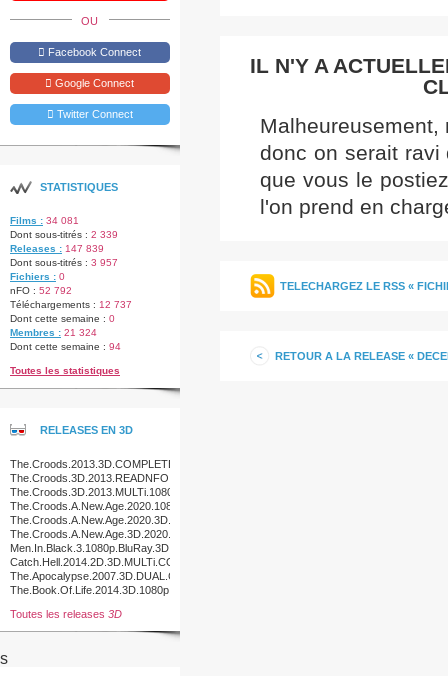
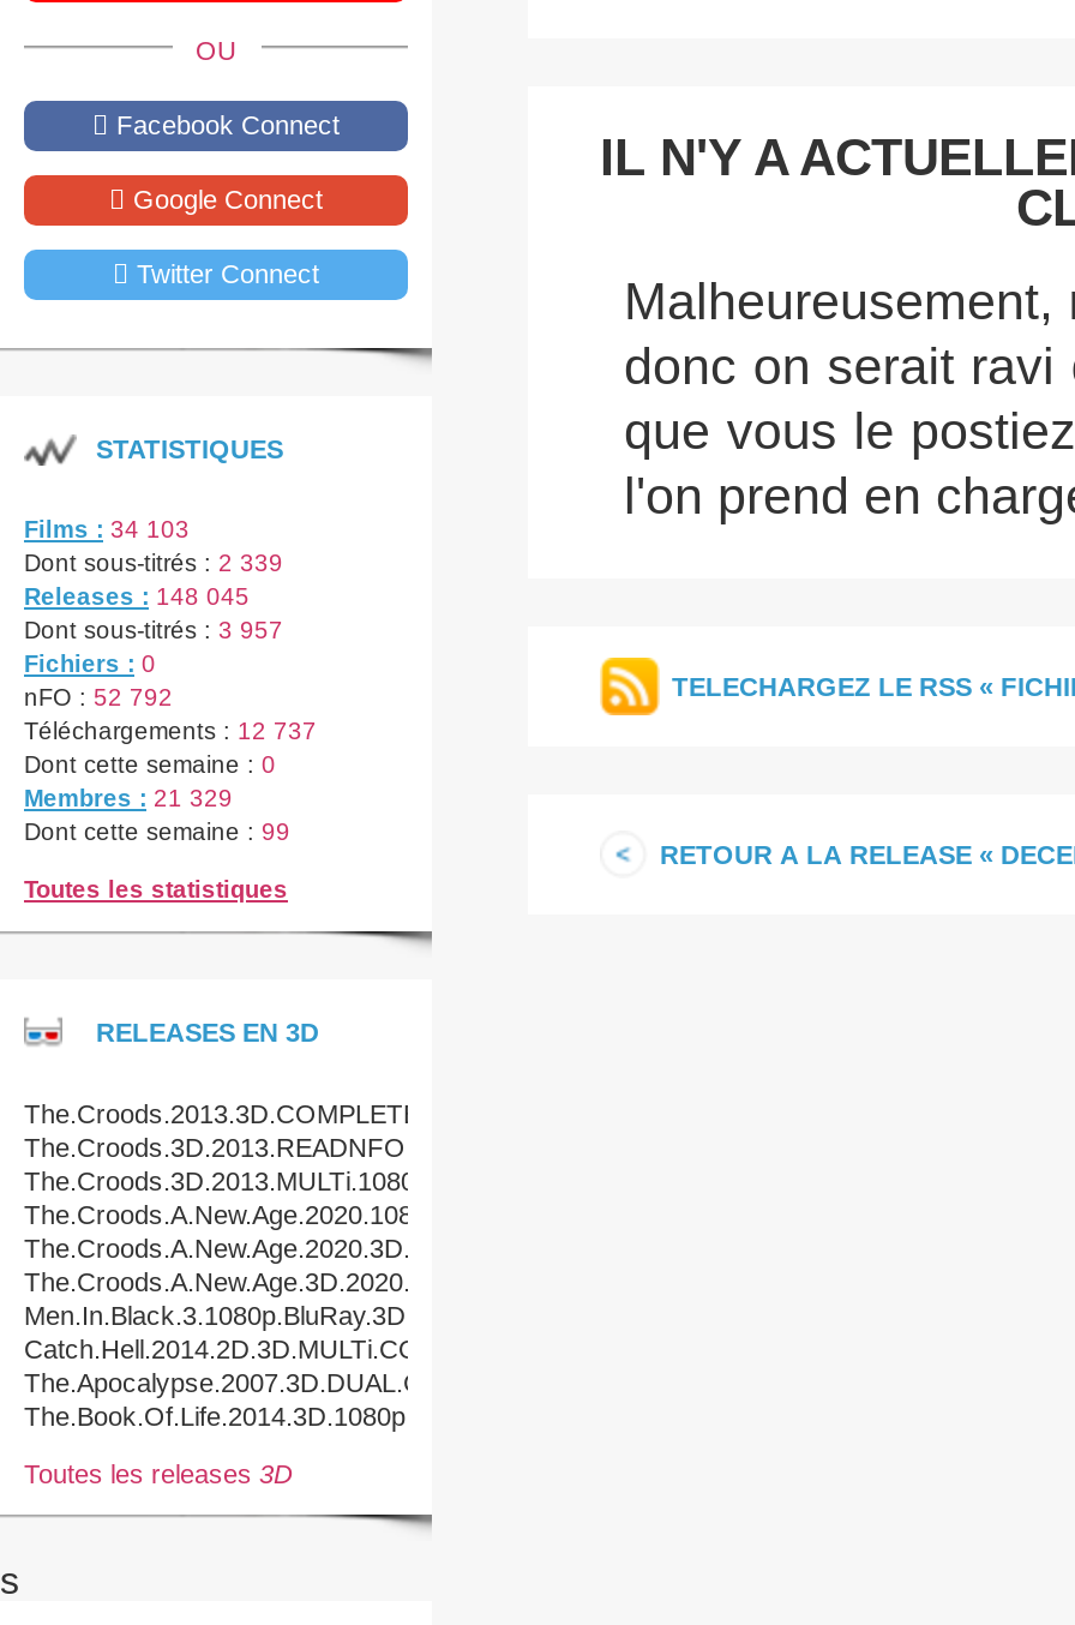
- Films : 34 081
+ Films : 34 103

- Releases : 147 839
+ Releases : 148 045

- Membres : 21 324
+ Membres : 21 329

- Dont cette semaine : 94
+ Dont cette semaine : 99
